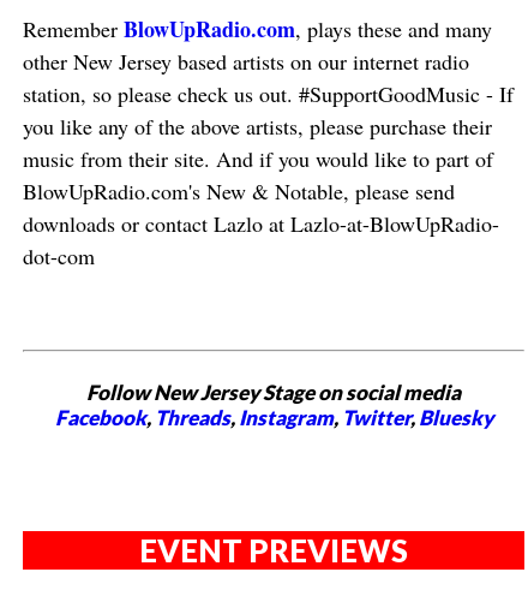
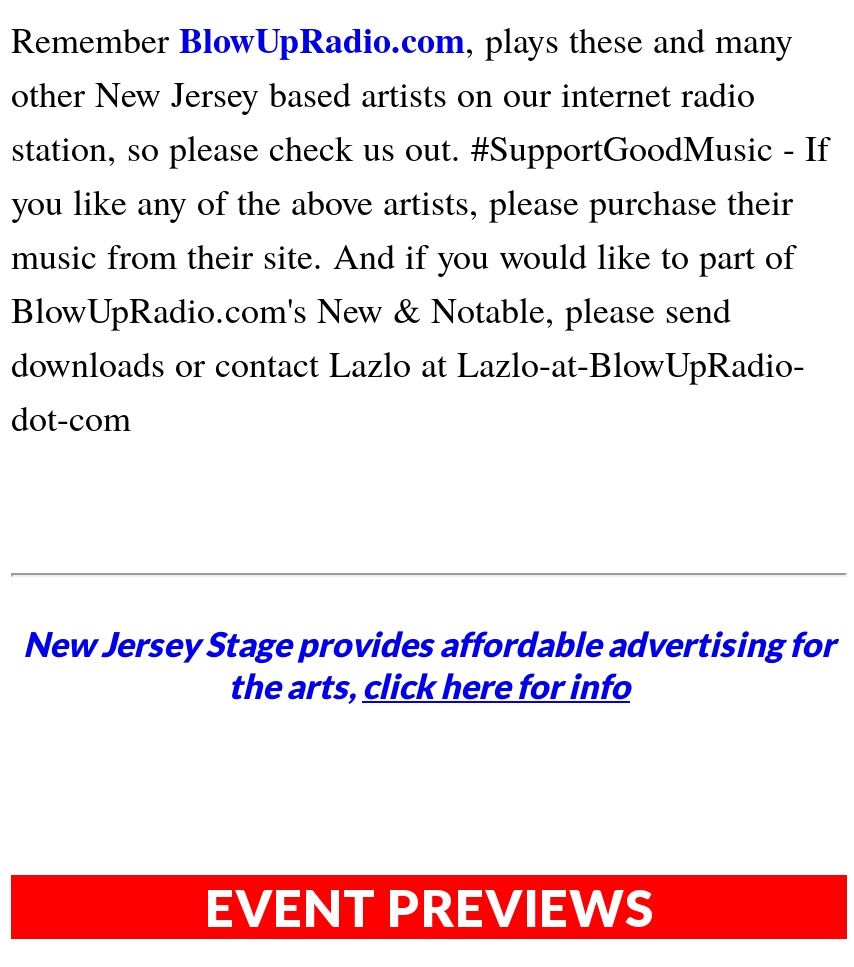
- Follow New Jersey Stage on social media
- Facebook, Threads, Instagram, Twitter, Bluesky
+ New Jersey Stage provides affordable advertising for
+ the arts, click here for info
